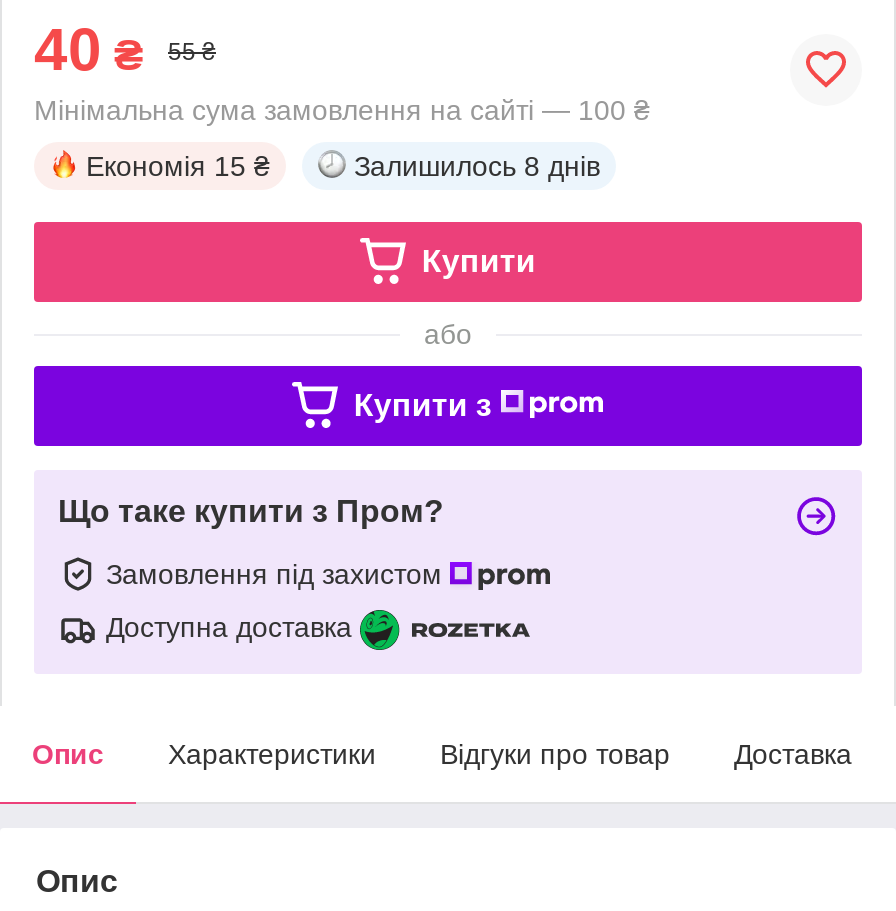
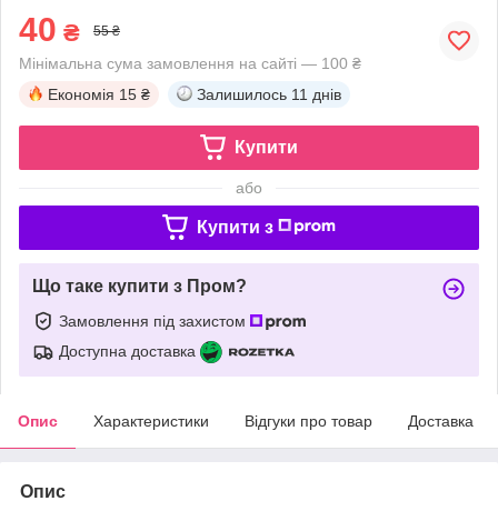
- Залишилось 8 днів
+ Залишилось 11 днів
